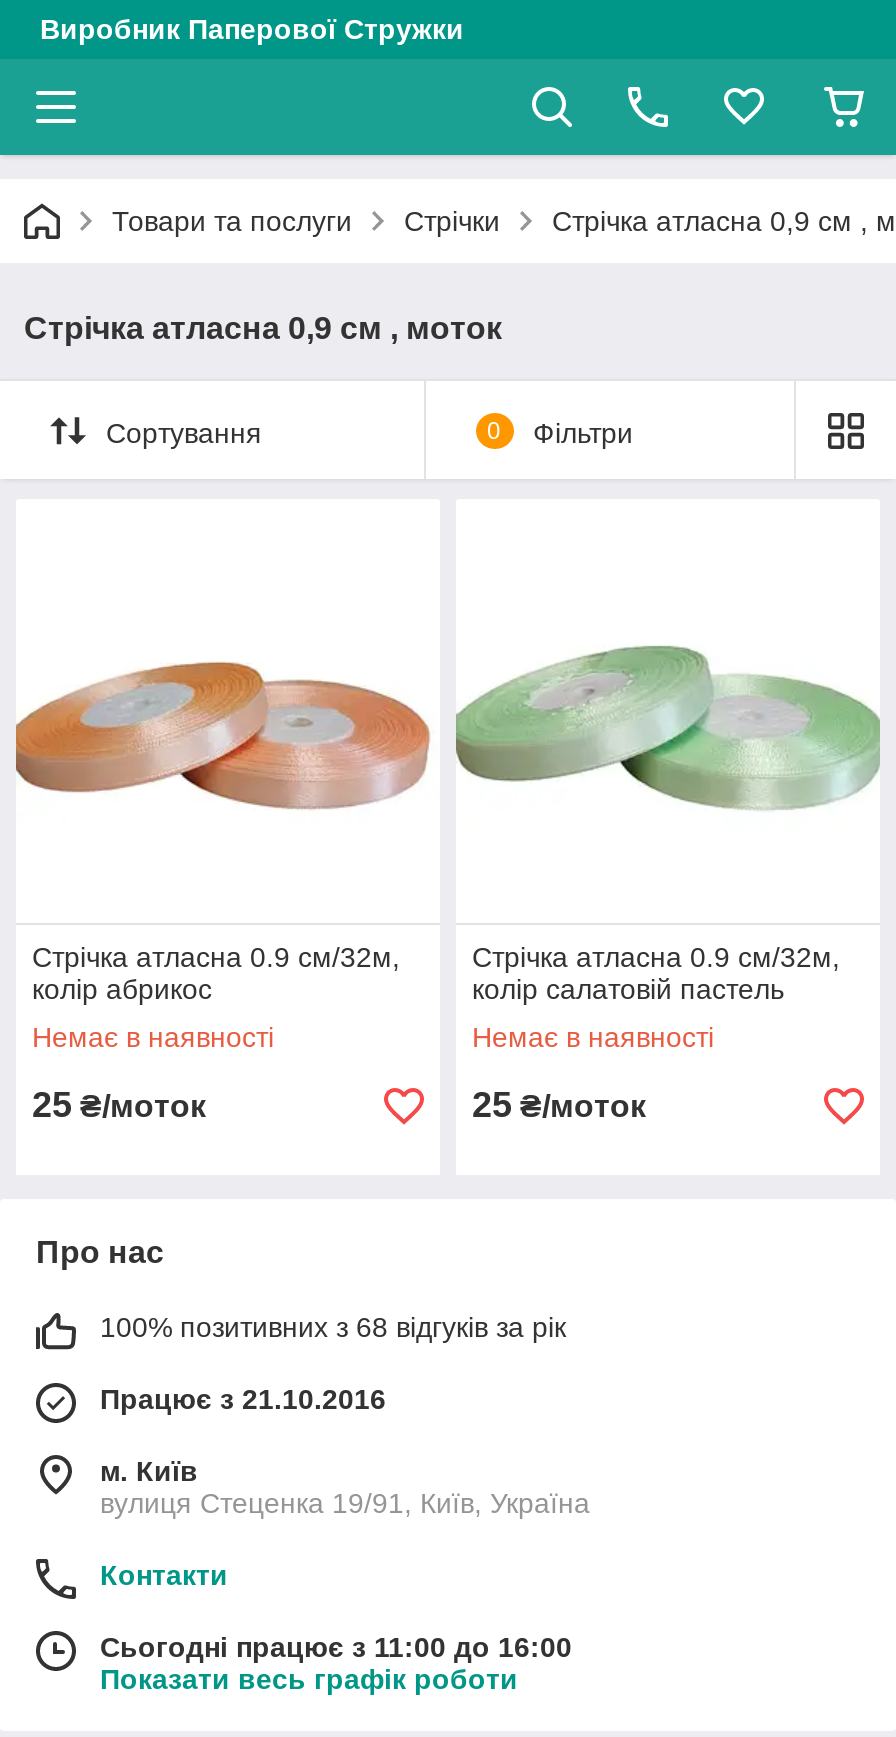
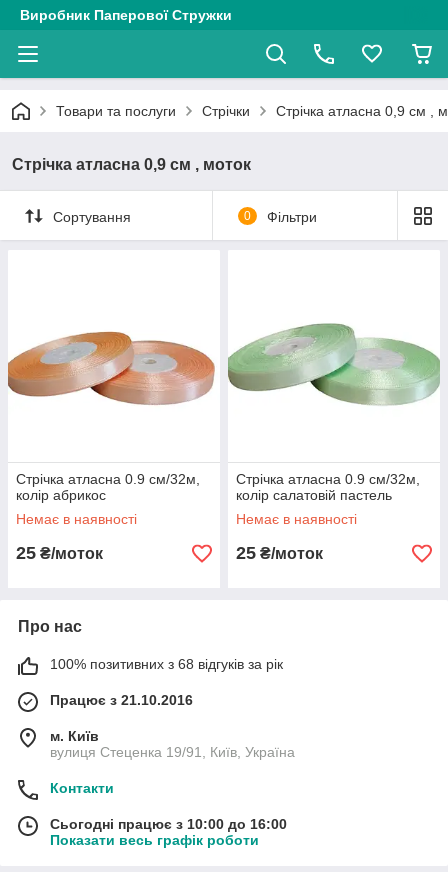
- Сьогодні працює з 11:00 до 16:00
+ Сьогодні працює з 10:00 до 16:00
